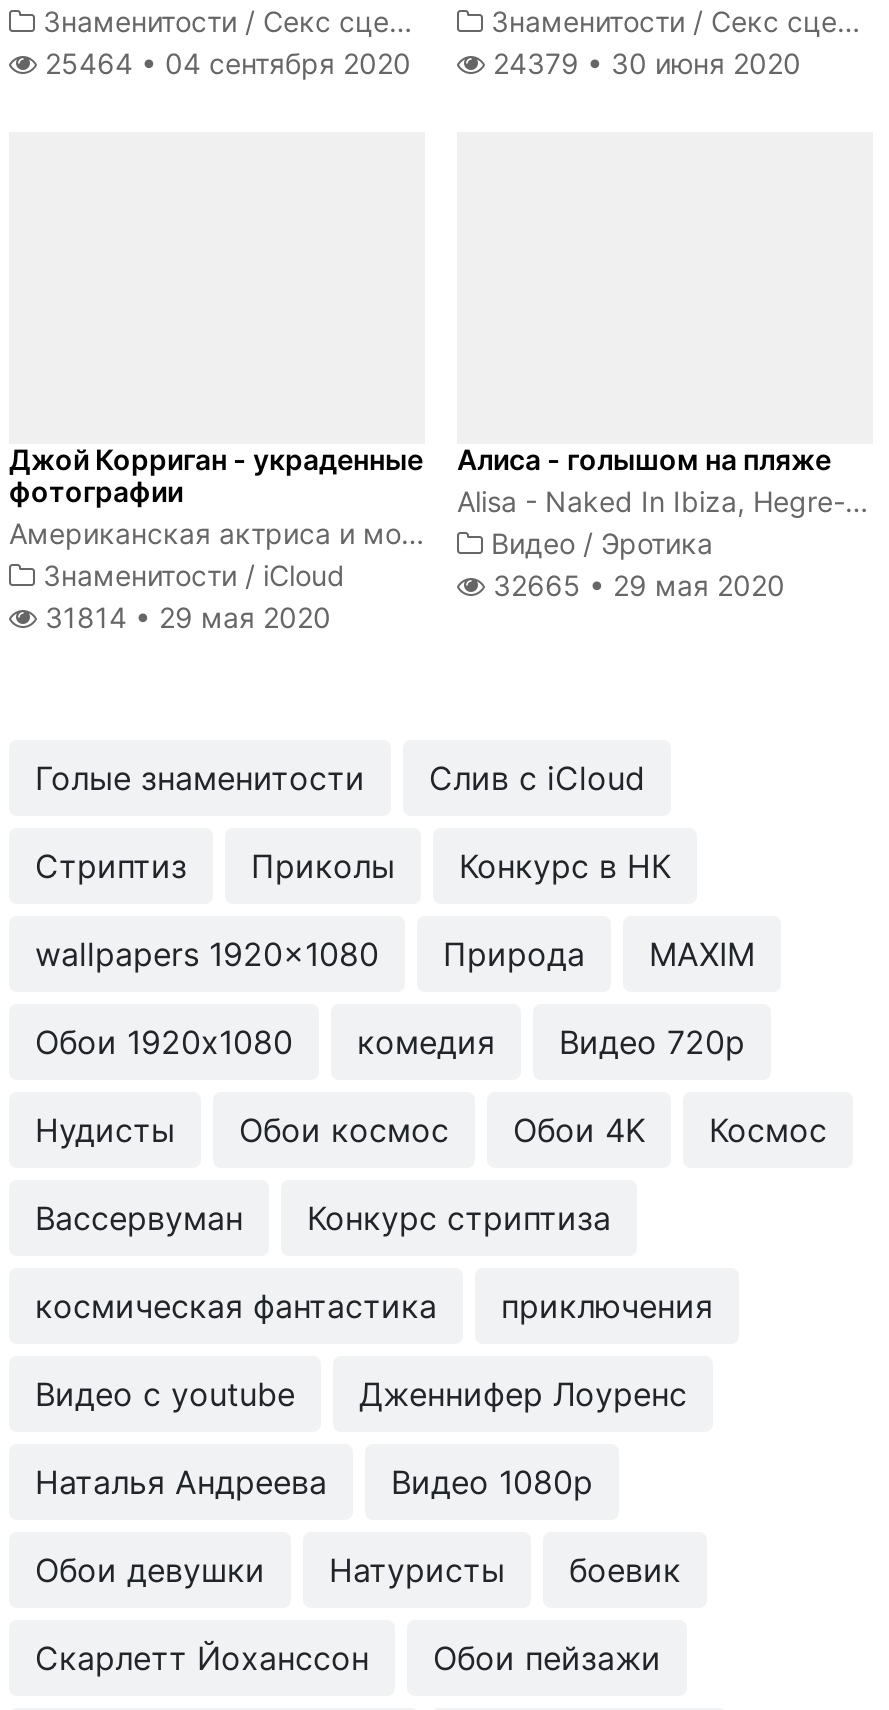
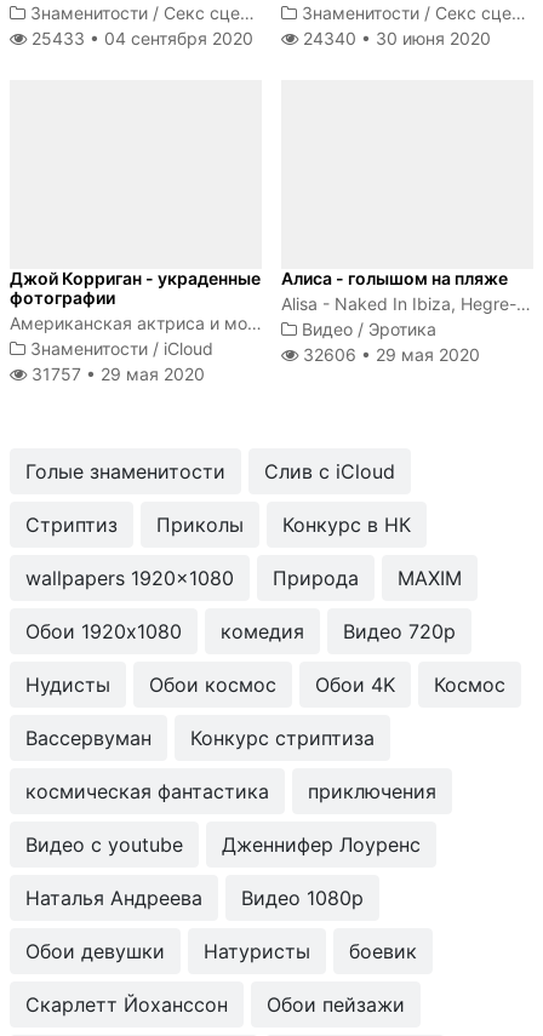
- 25464 • 04 сентября 2020
+ 25433 • 04 сентября 2020

- 24379 • 30 июня 2020
+ 24340 • 30 июня 2020

- 32665 • 29 мая 2020
+ 32606 • 29 мая 2020

- 31814 • 29 мая 2020
+ 31757 • 29 мая 2020
